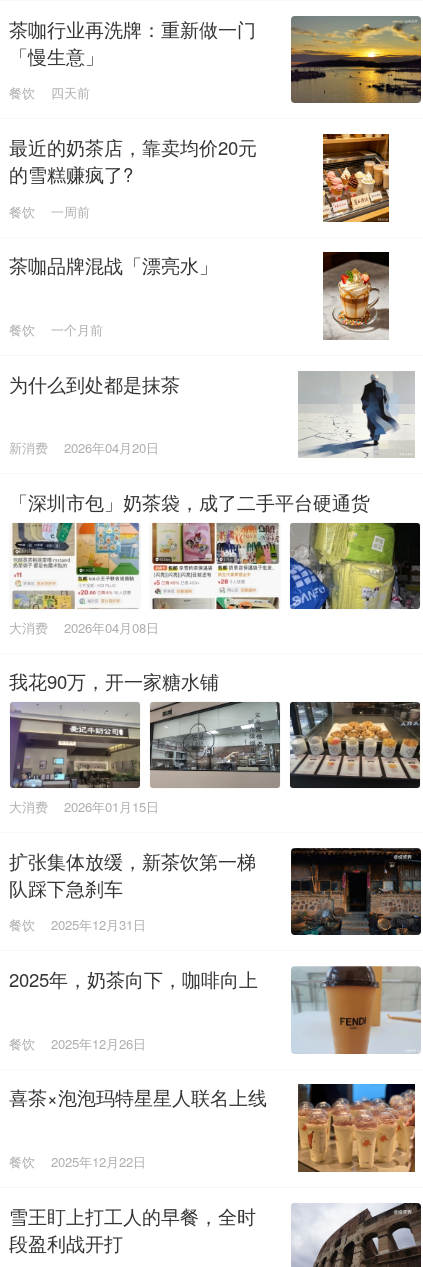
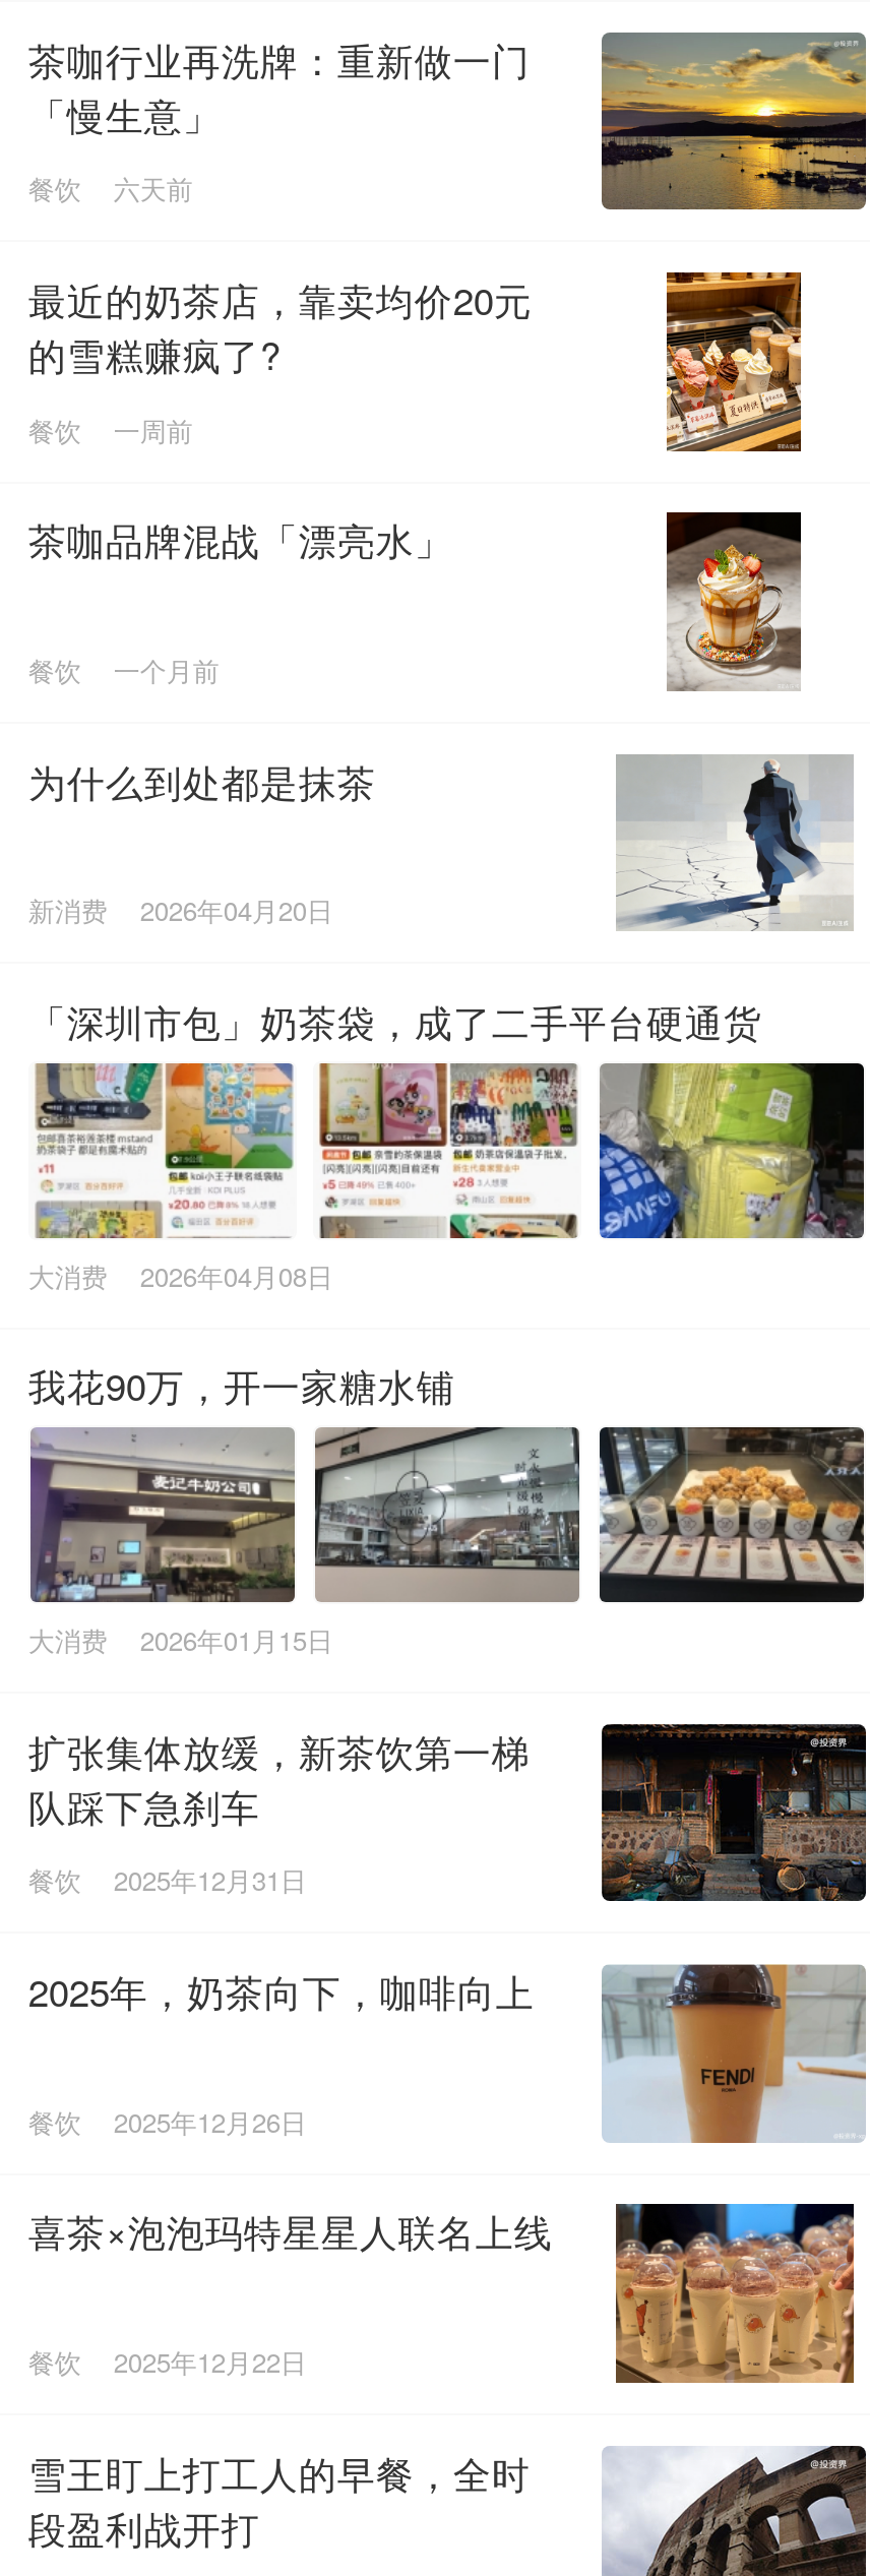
- 四天前
+ 六天前
